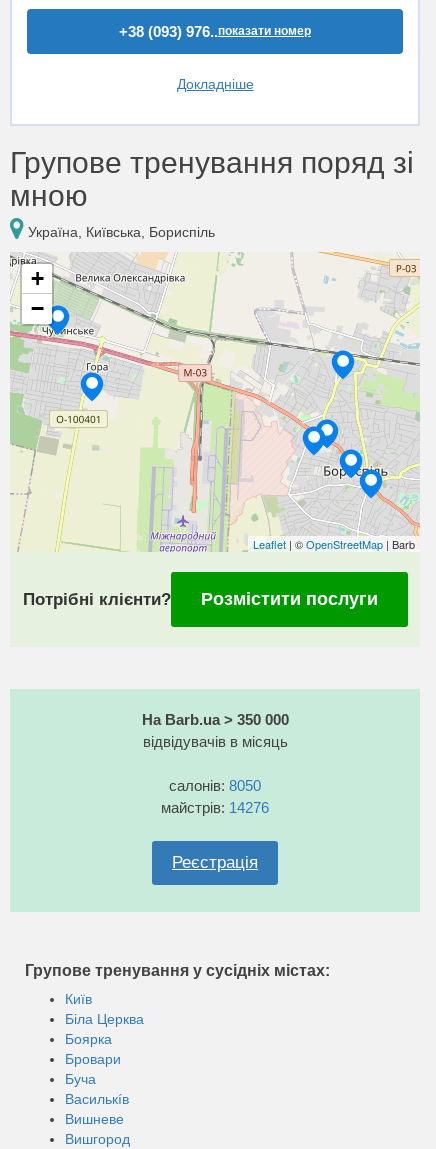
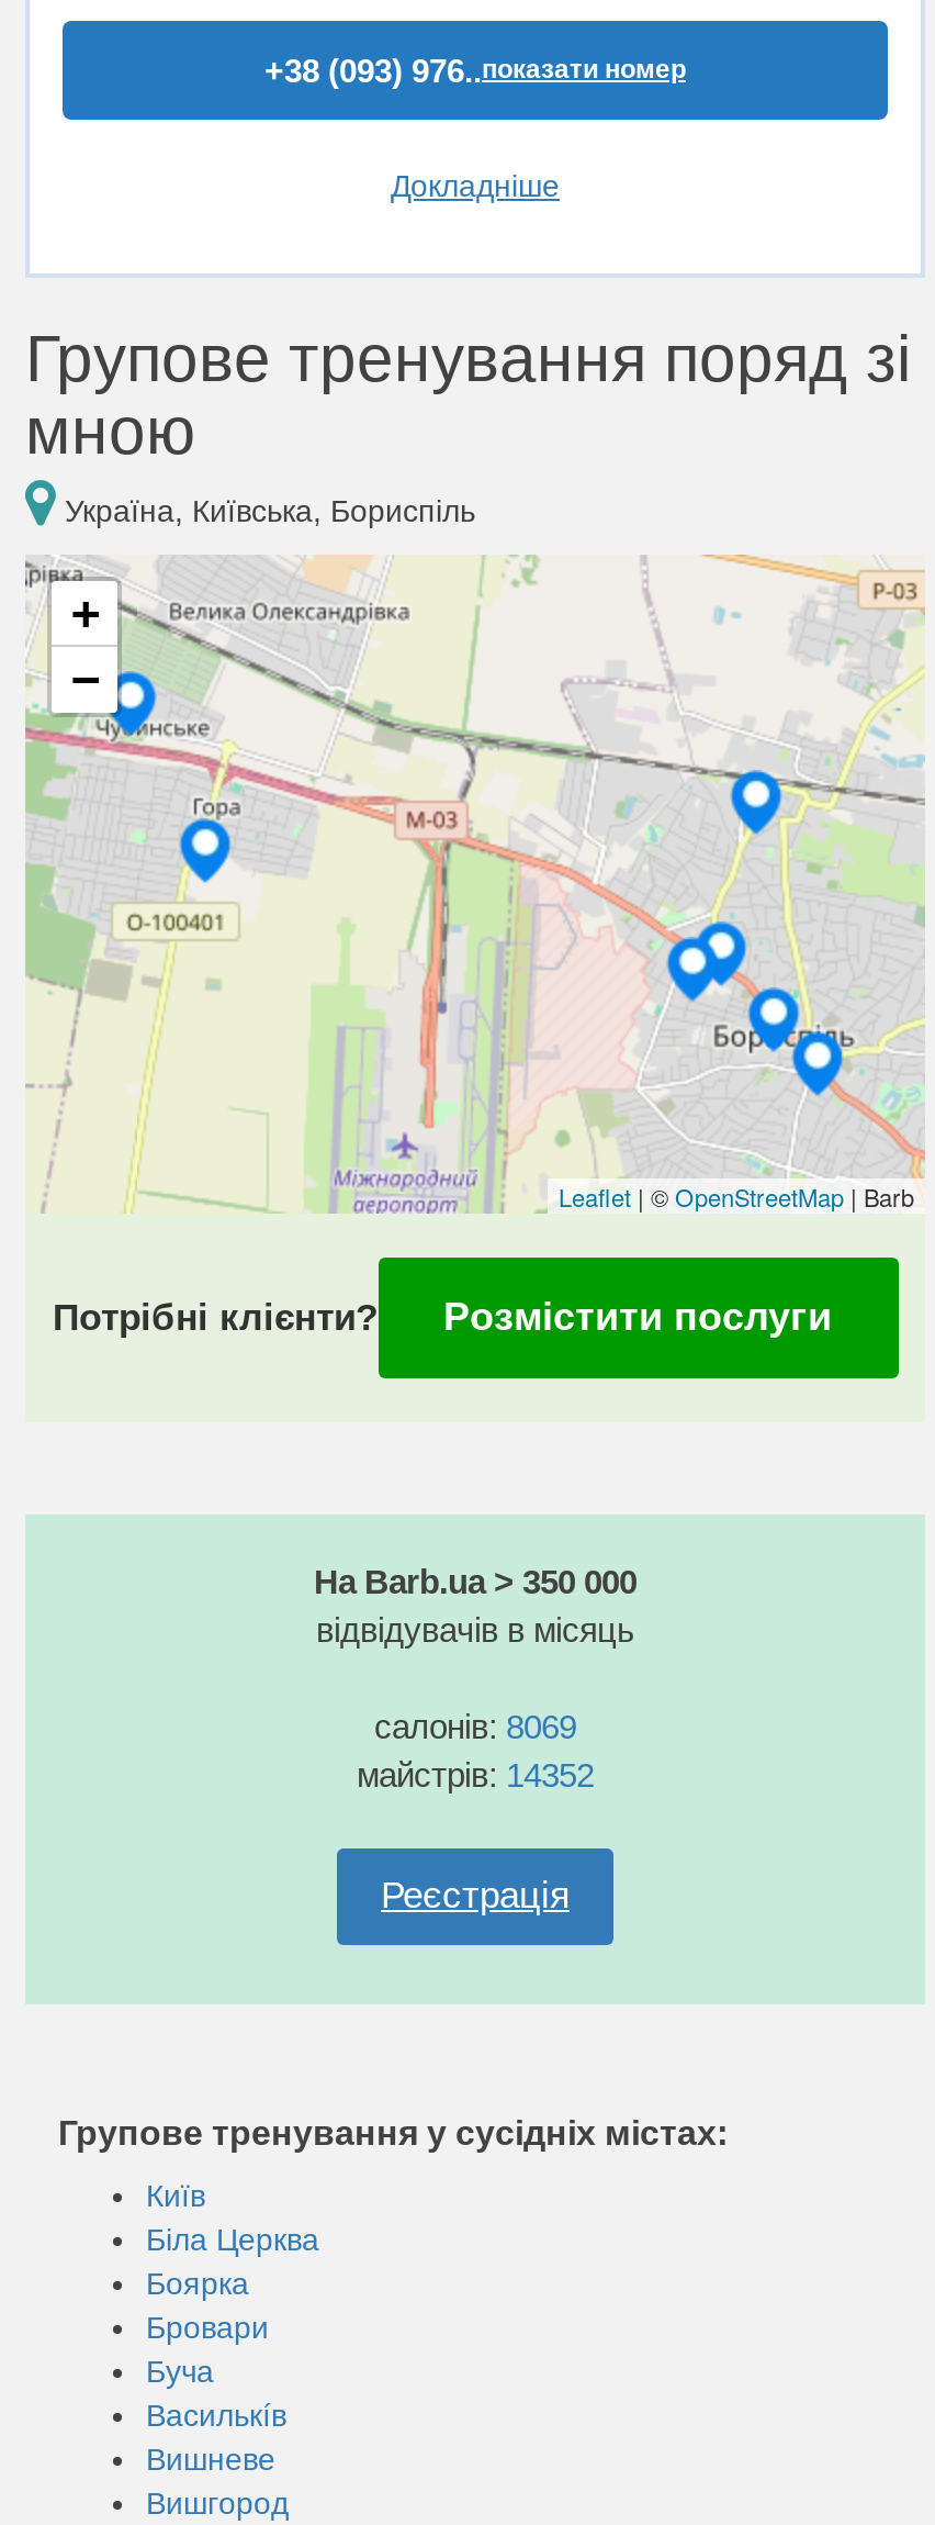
- салонів: 8050
+ салонів: 8069

- майстрів: 14276
+ майстрів: 14352
